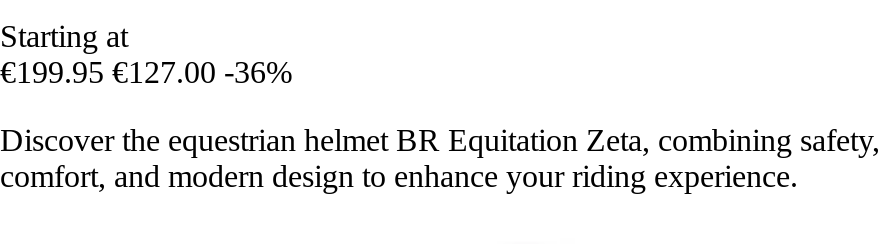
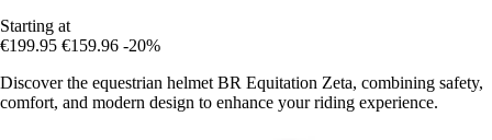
- €199.95 €127.00 -36%
+ €199.95 €159.96 -20%
